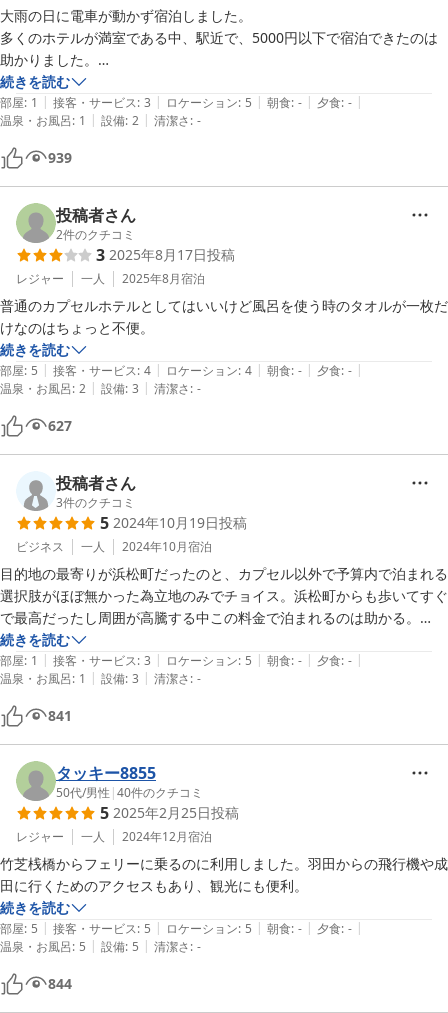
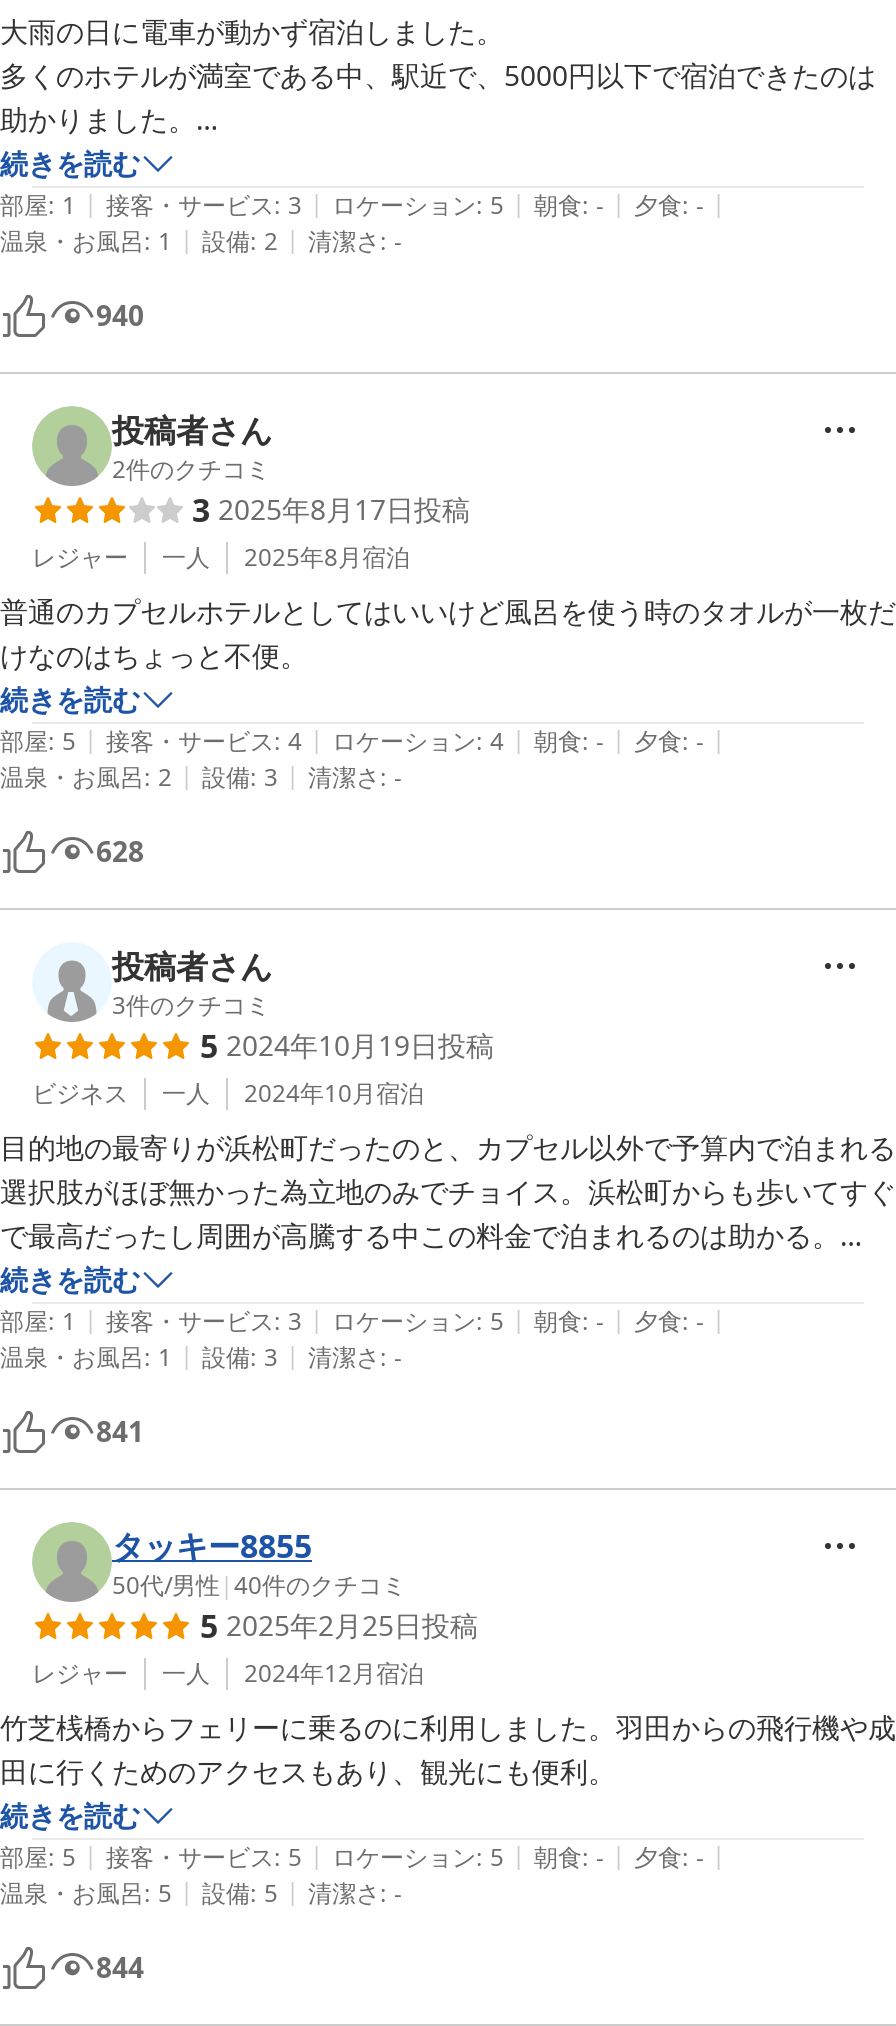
- 939
+ 940

- 627
+ 628
